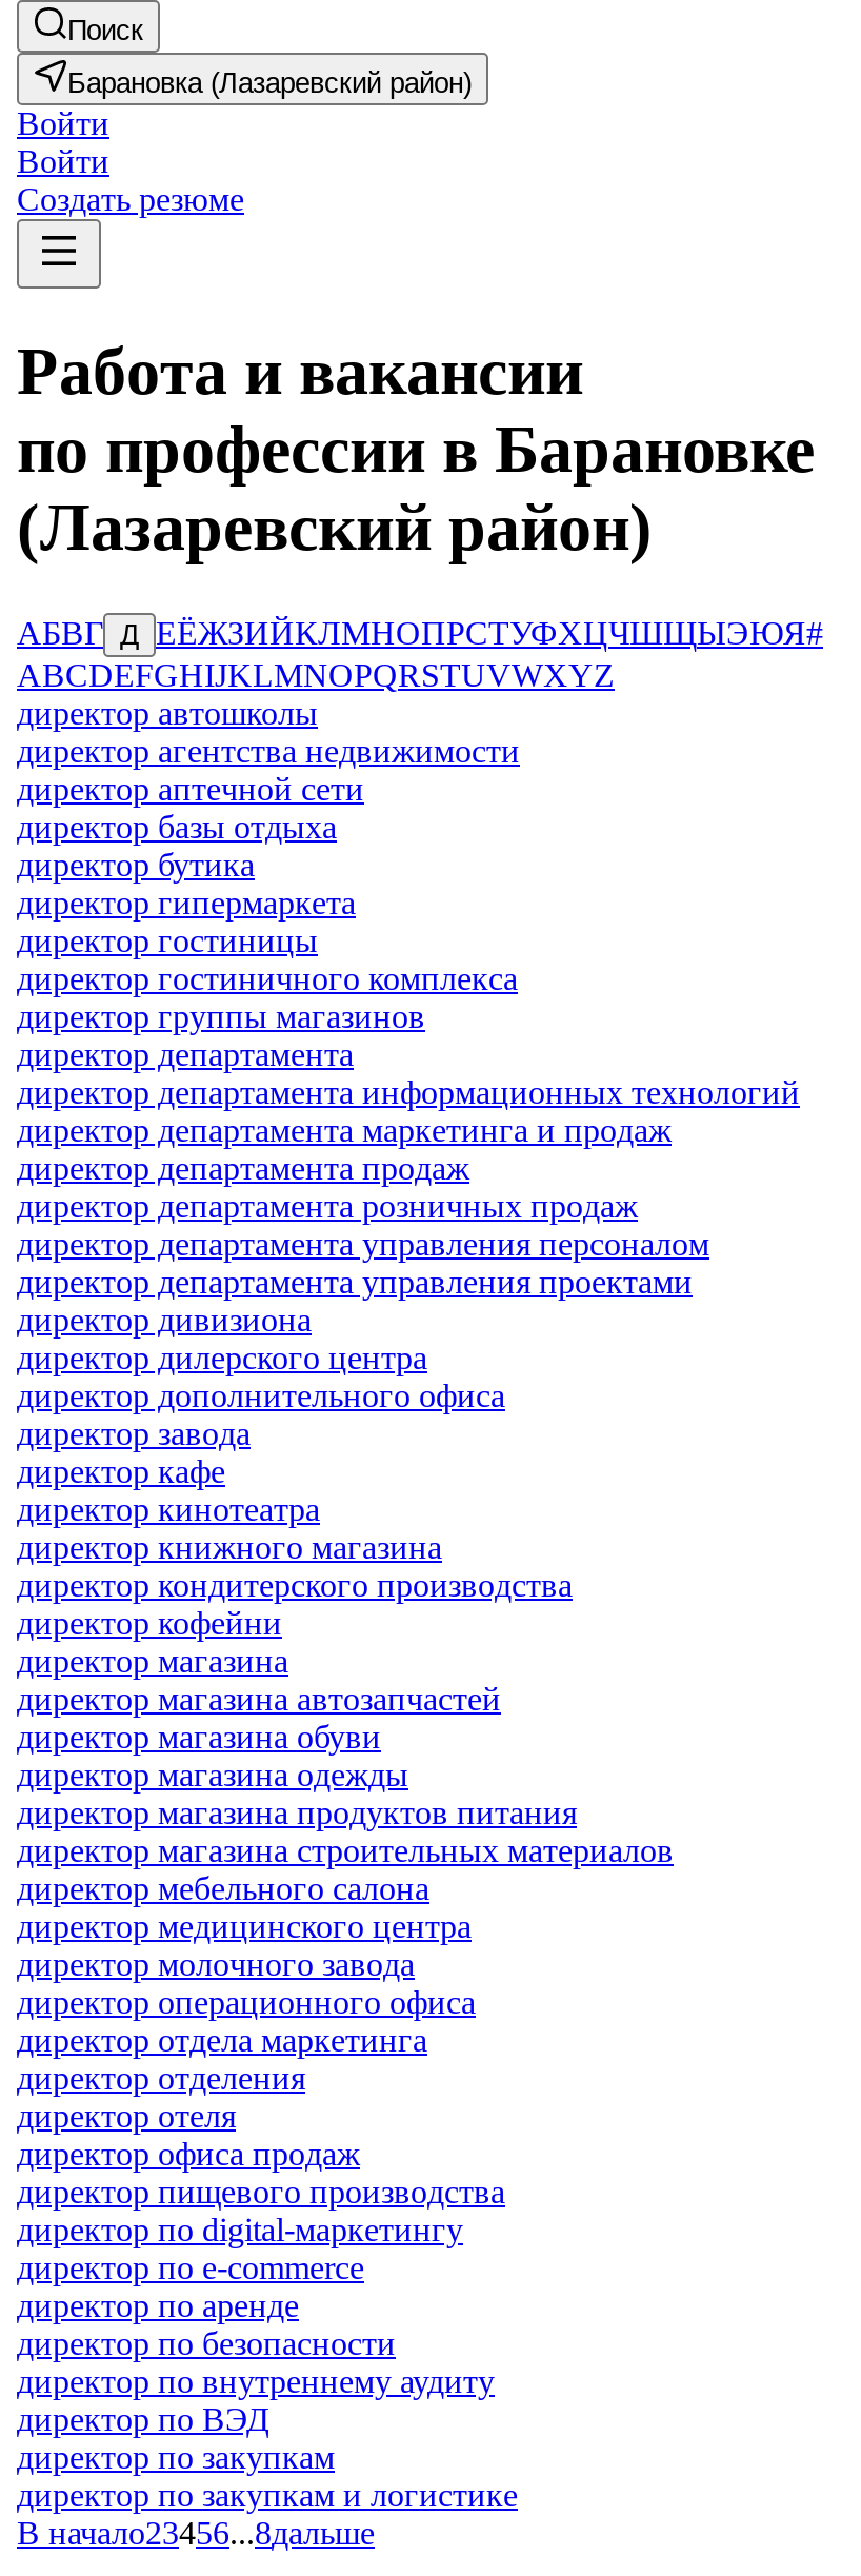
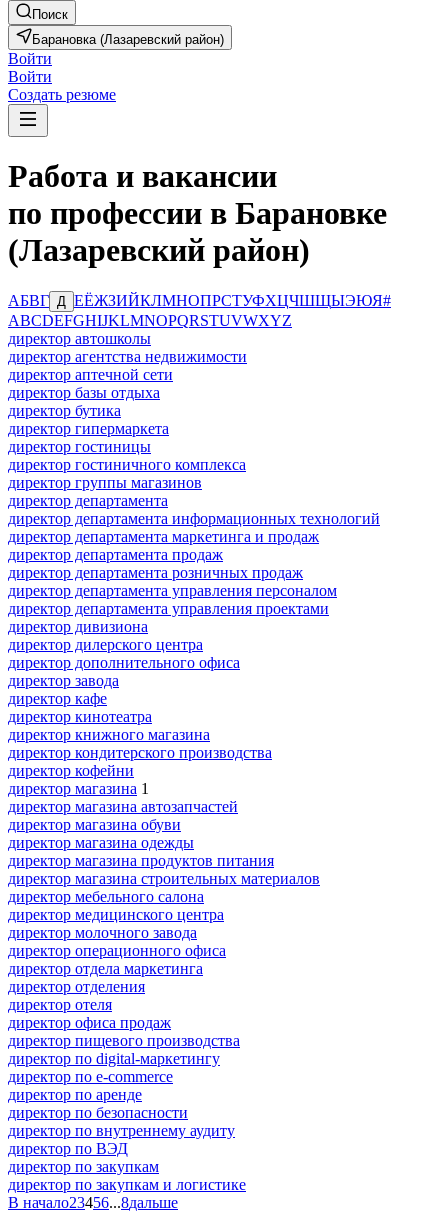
- директор магазина
+ директор магазина 1
